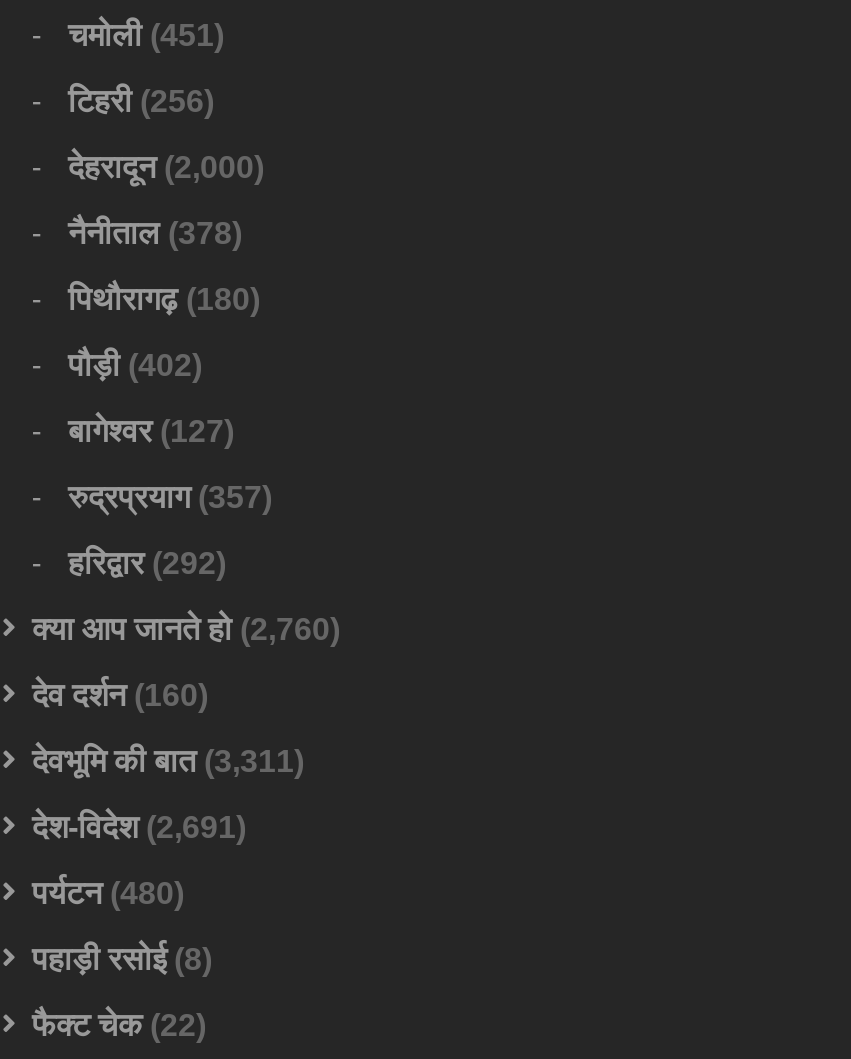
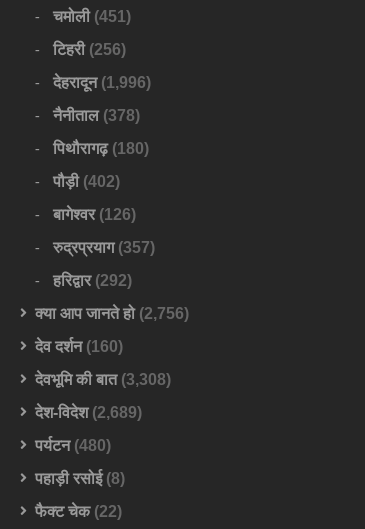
- देहरादून (2,000)
+ देहरादून (1,996)

- बागेश्वर (127)
+ बागेश्वर (126)

- क्या आप जानते हो (2,760)
+ क्या आप जानते हो (2,756)

- देवभूमि की बात (3,311)
+ देवभूमि की बात (3,308)

- देश-विदेश (2,691)
+ देश-विदेश (2,689)
